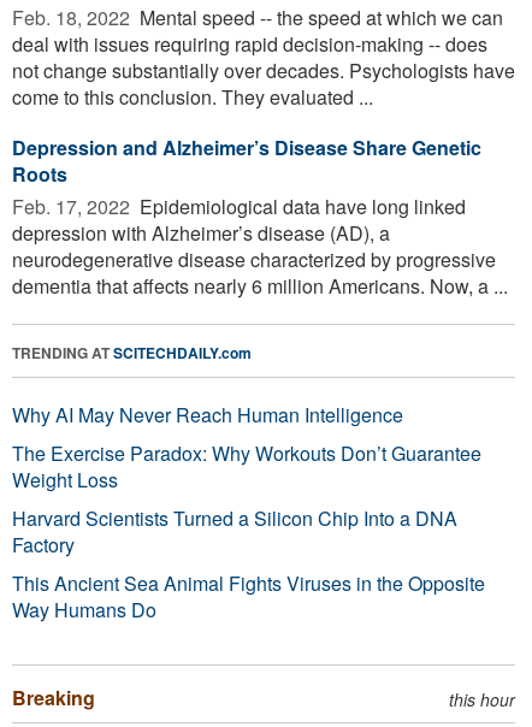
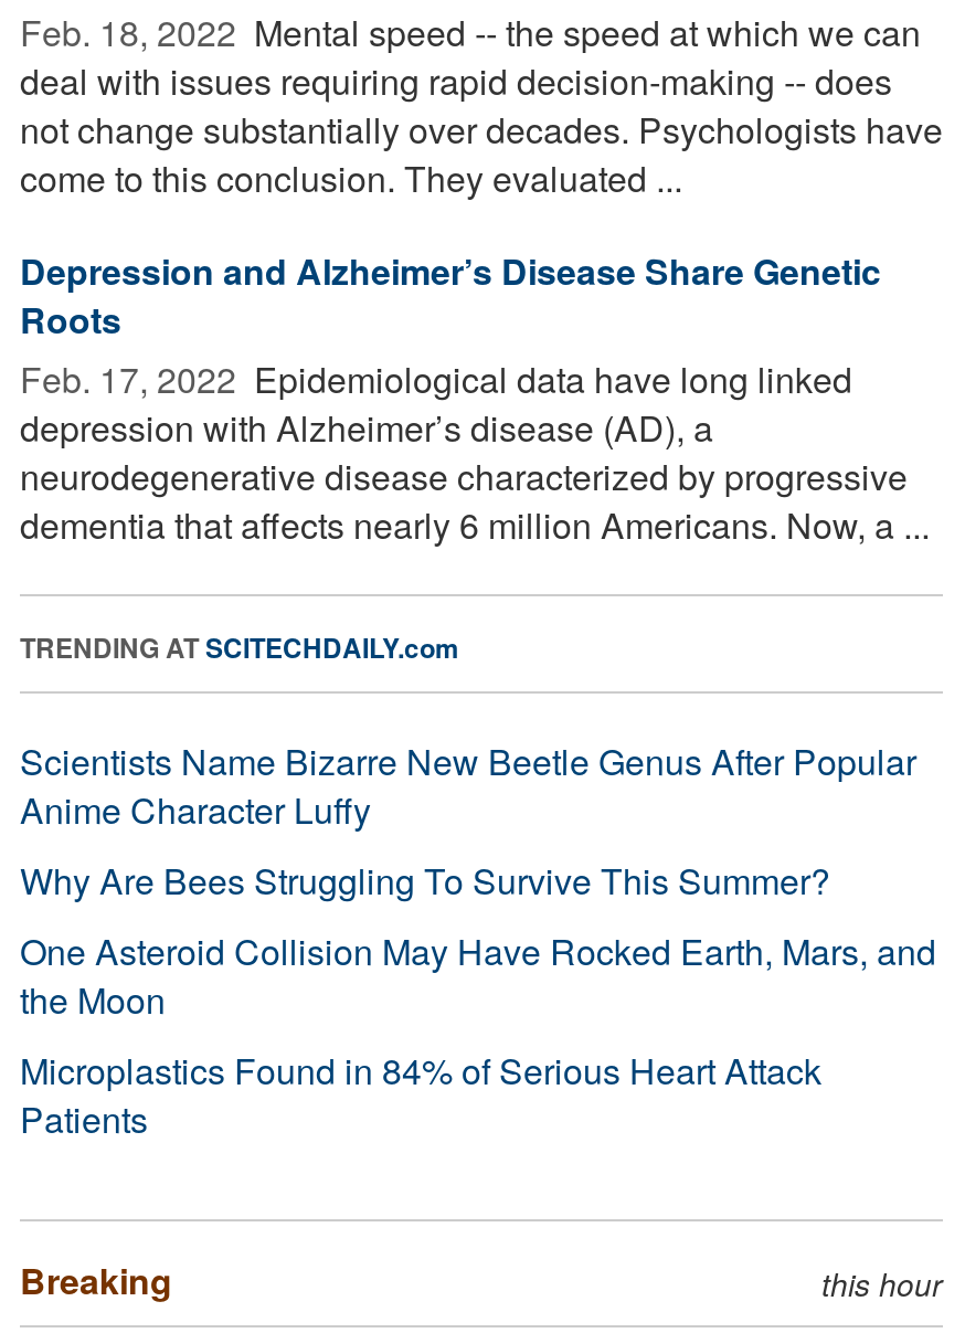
- Why AI May Never Reach Human Intelligence
- The Exercise Paradox: Why Workouts Don’t Guarantee
- Weight Loss
- Harvard Scientists Turned a Silicon Chip Into a DNA
- Factory
- This Ancient Sea Animal Fights Viruses in the Opposite
- Way Humans Do
+ Scientists Name Bizarre New Beetle Genus After Popular
+ Anime Character Luffy
+ Why Are Bees Struggling To Survive This Summer?
+ One Asteroid Collision May Have Rocked Earth, Mars, and
+ the Moon
+ Microplastics Found in 84% of Serious Heart Attack
+ Patients
